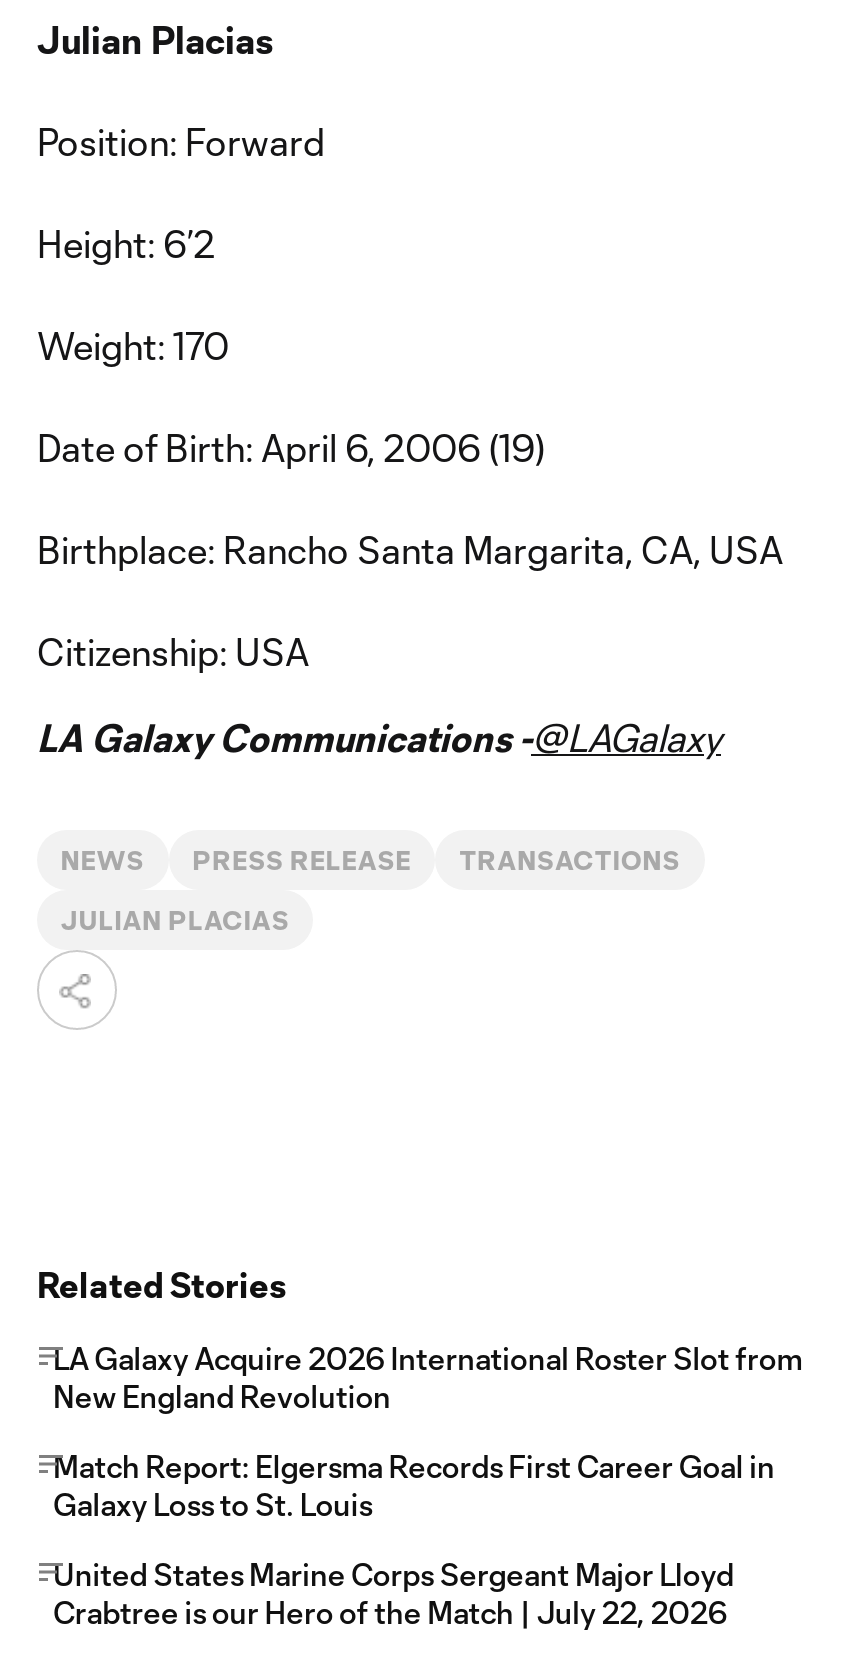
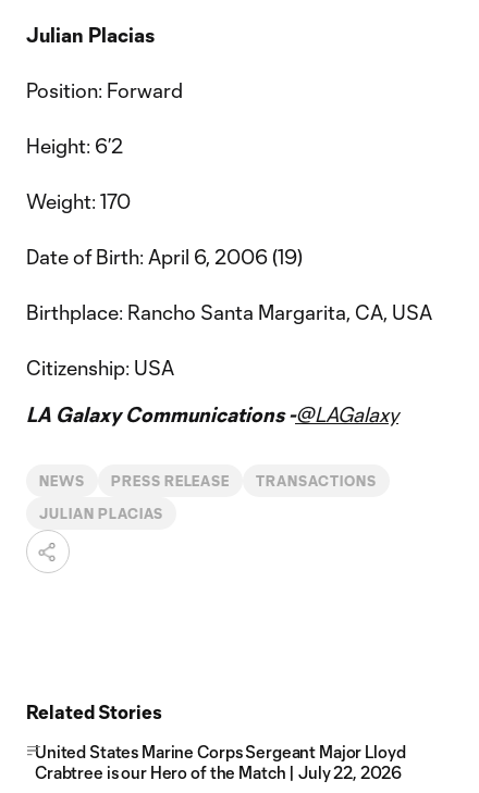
- LA Galaxy Acquire 2026 International Roster Slot from
- New England Revolution
- Match Report: Elgersma Records First Career Goal in
- Galaxy Loss to St. Louis
